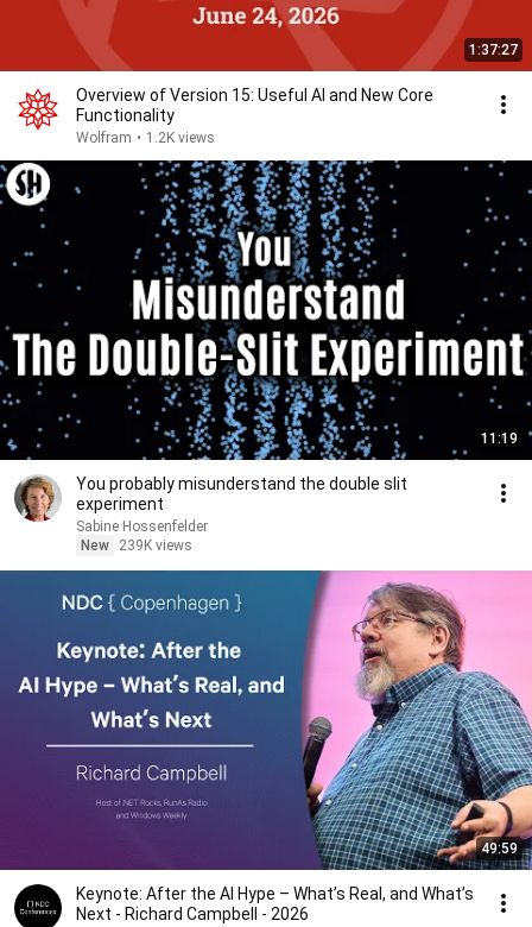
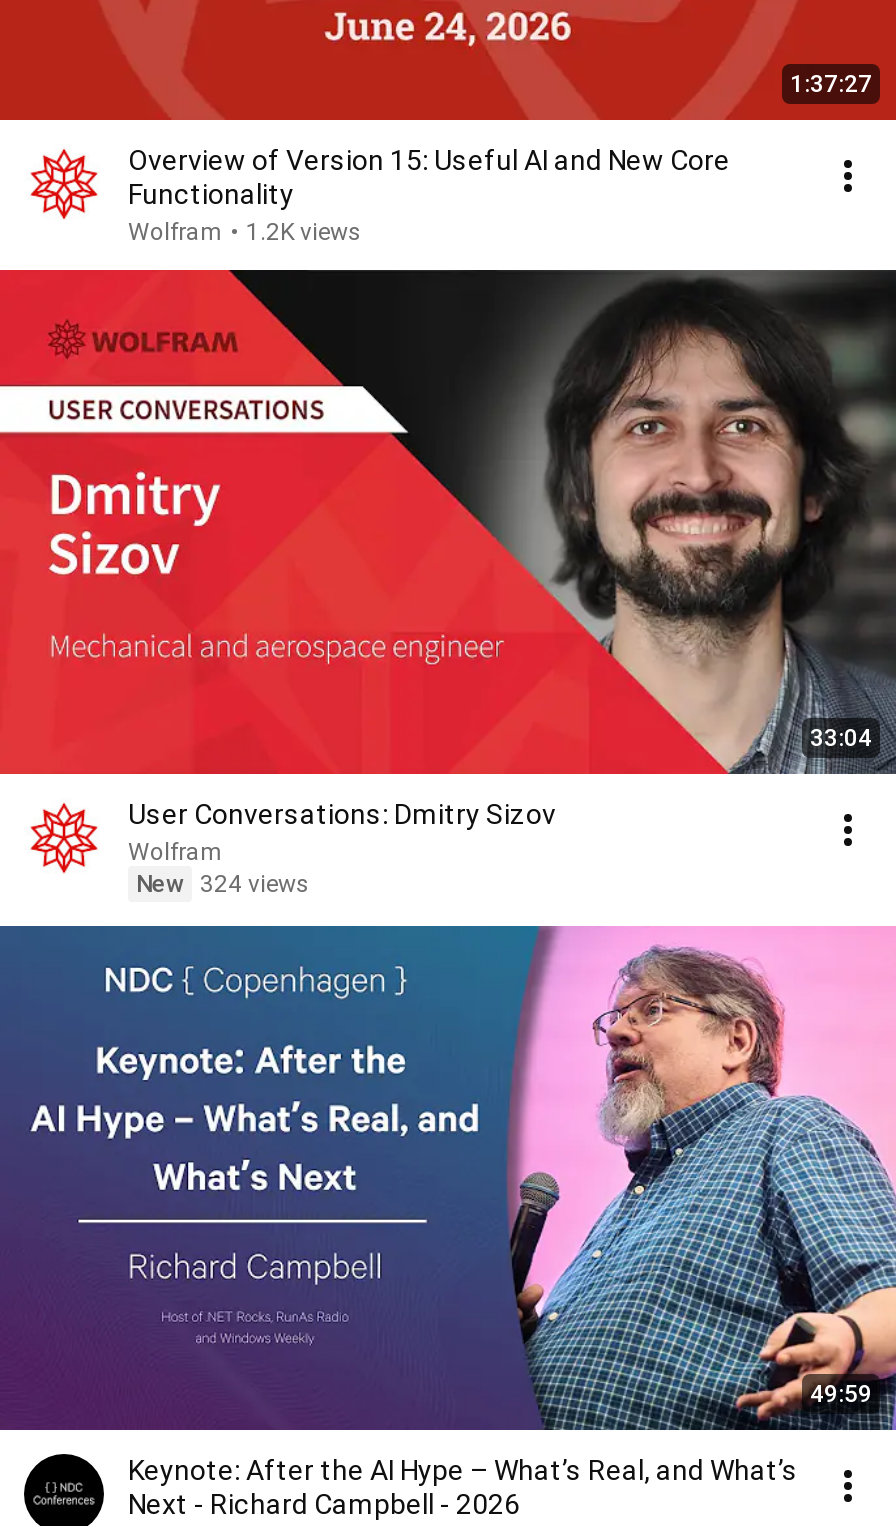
- [image]
- 11:19
+ [image]
+ 33:04

- [image]
- You probably misunderstand the double slit
- experiment
- Sabine Hossenfelder
- New 239K views
+ [image]
+ User Conversations: Dmitry Sizov
+ Wolfram
+ New 324 views
